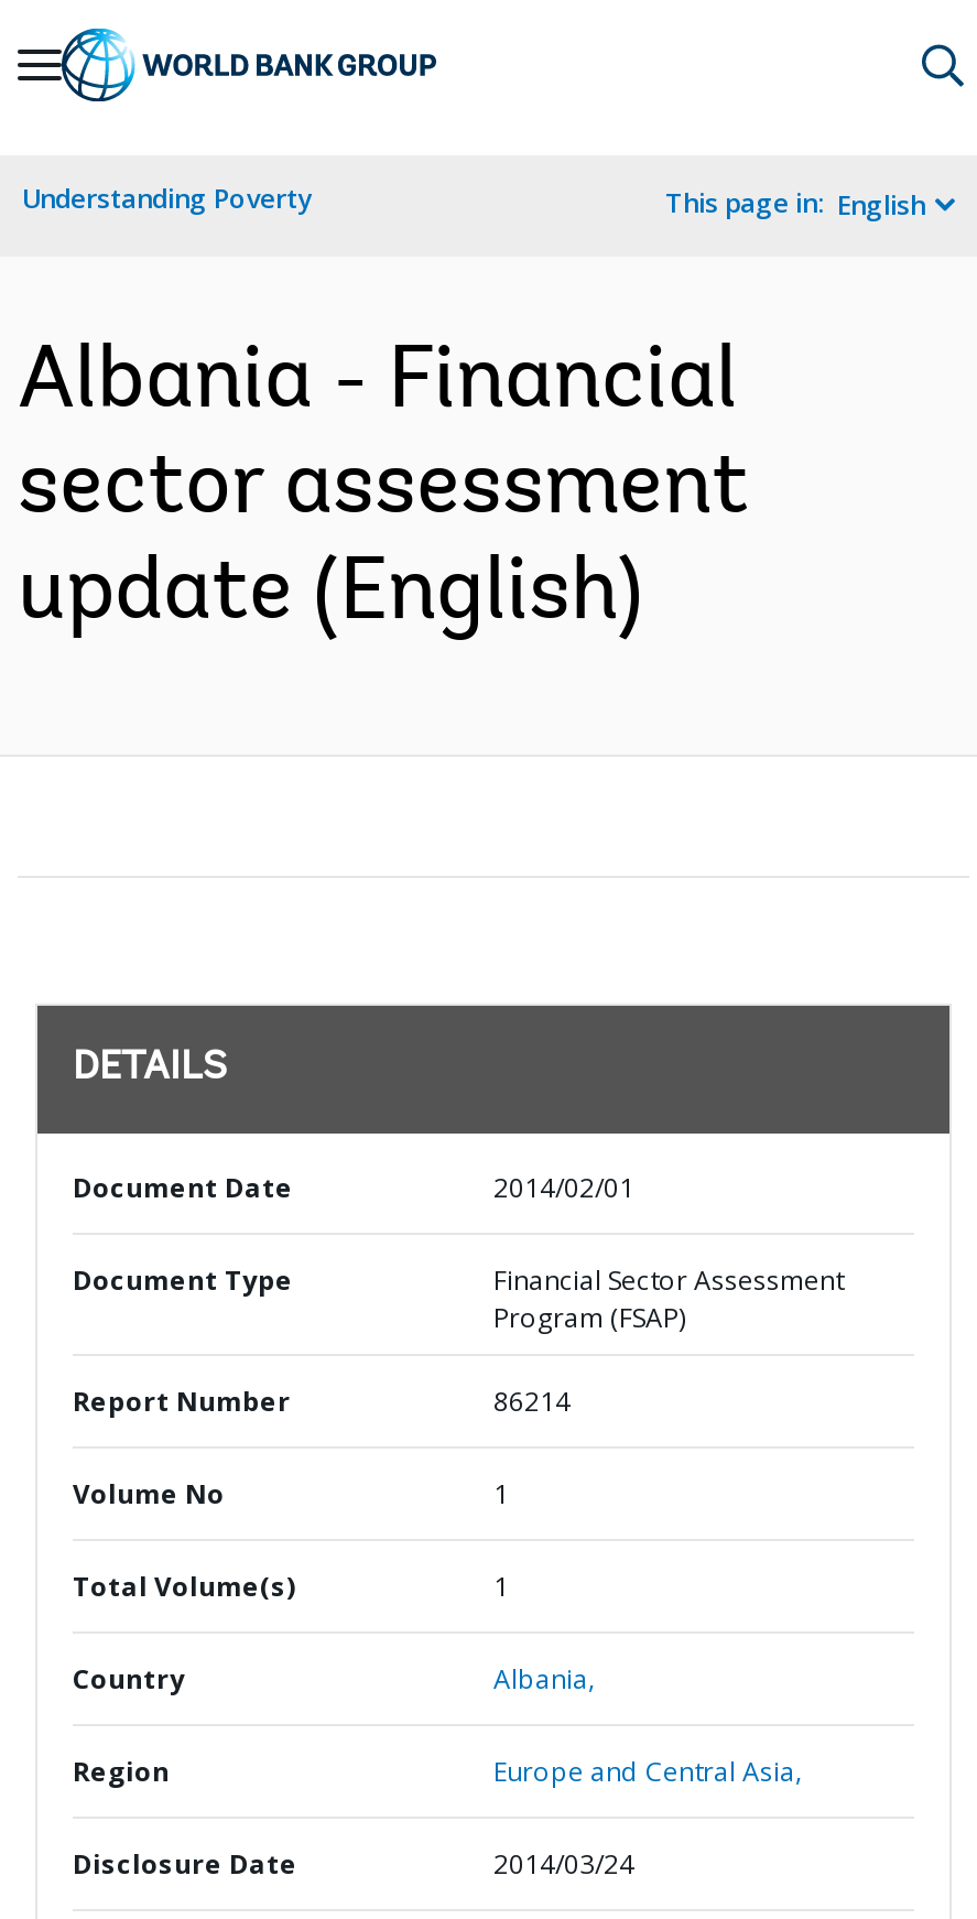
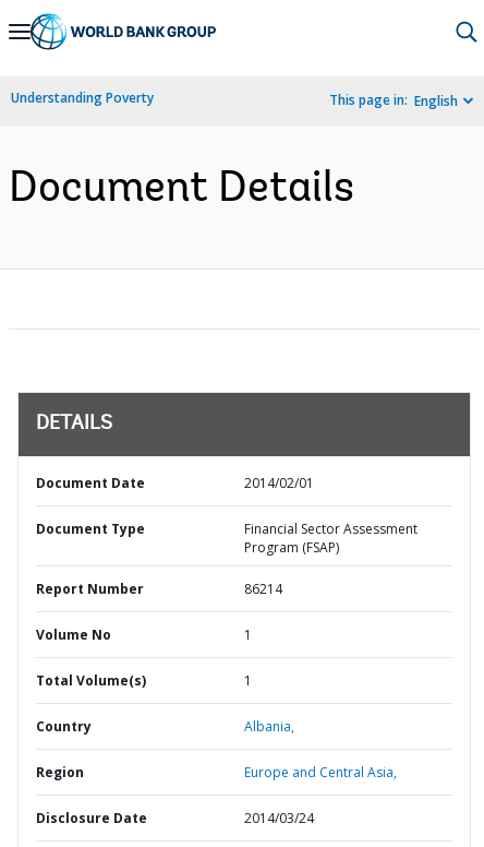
- Albania - Financial
- sector assessment
- update (English)
+ Document Details
